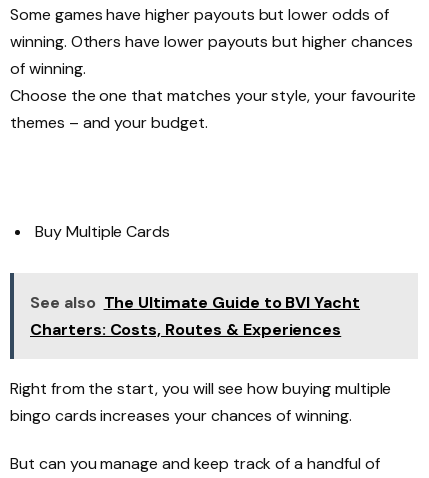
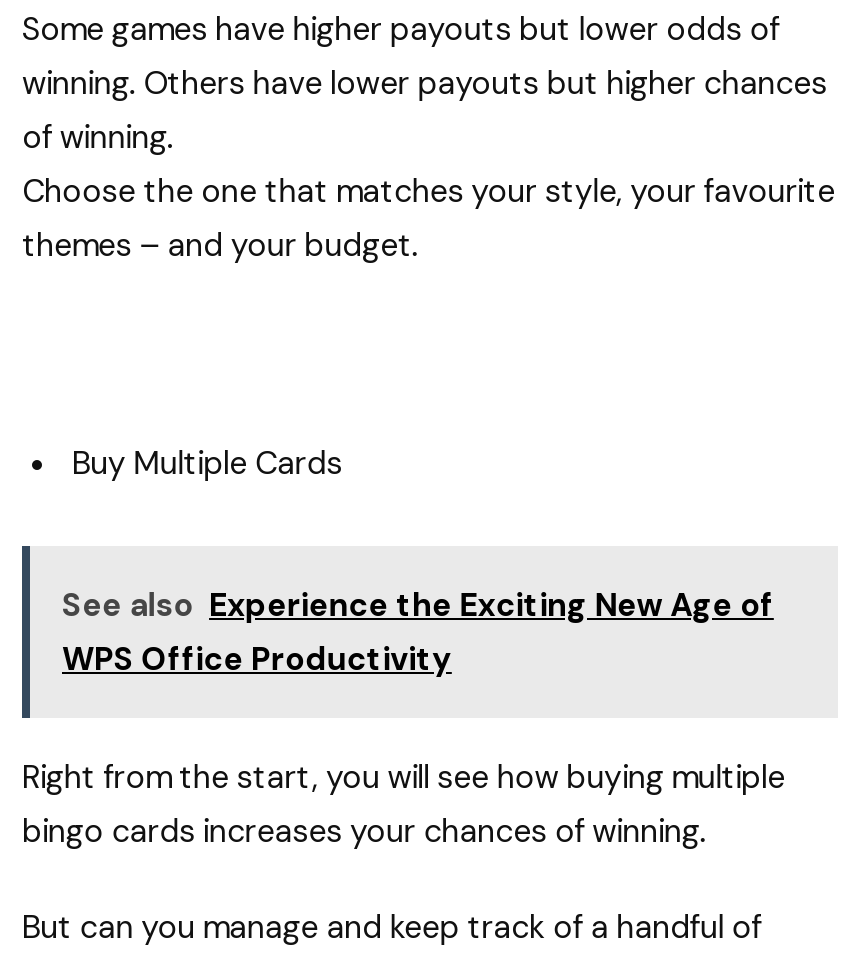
- See also The Ultimate Guide to BVI Yacht
- Charters: Costs, Routes & Experiences
+ See also Experience the Exciting New Age of
+ WPS Office Productivity
